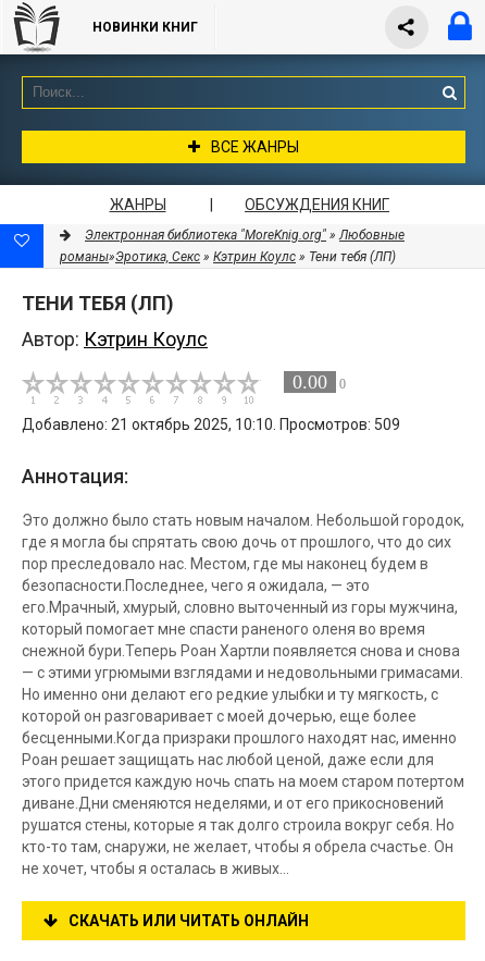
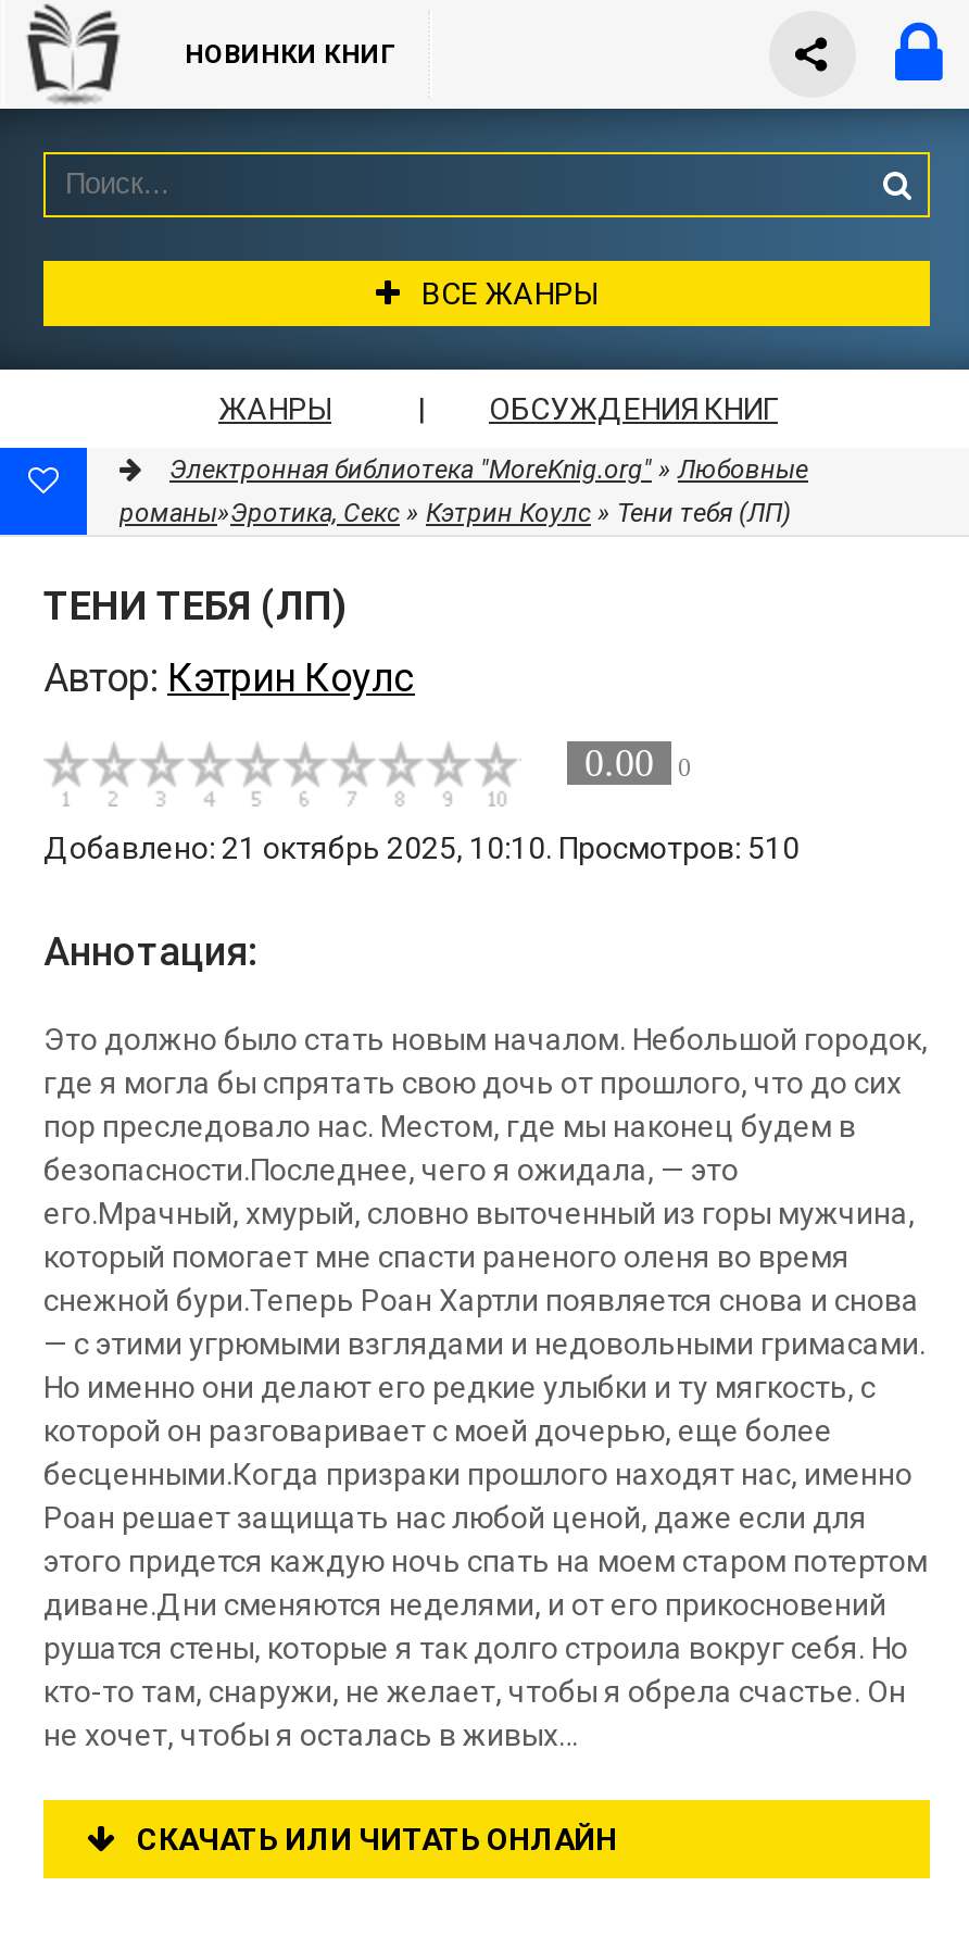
- Добавлено: 21 октябрь 2025, 10:10. Просмотров: 509
+ Добавлено: 21 октябрь 2025, 10:10. Просмотров: 510
